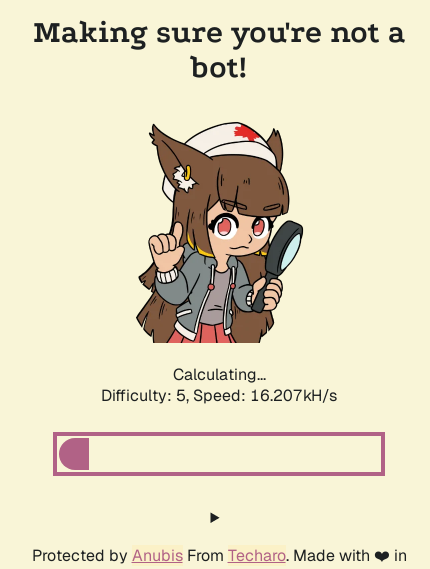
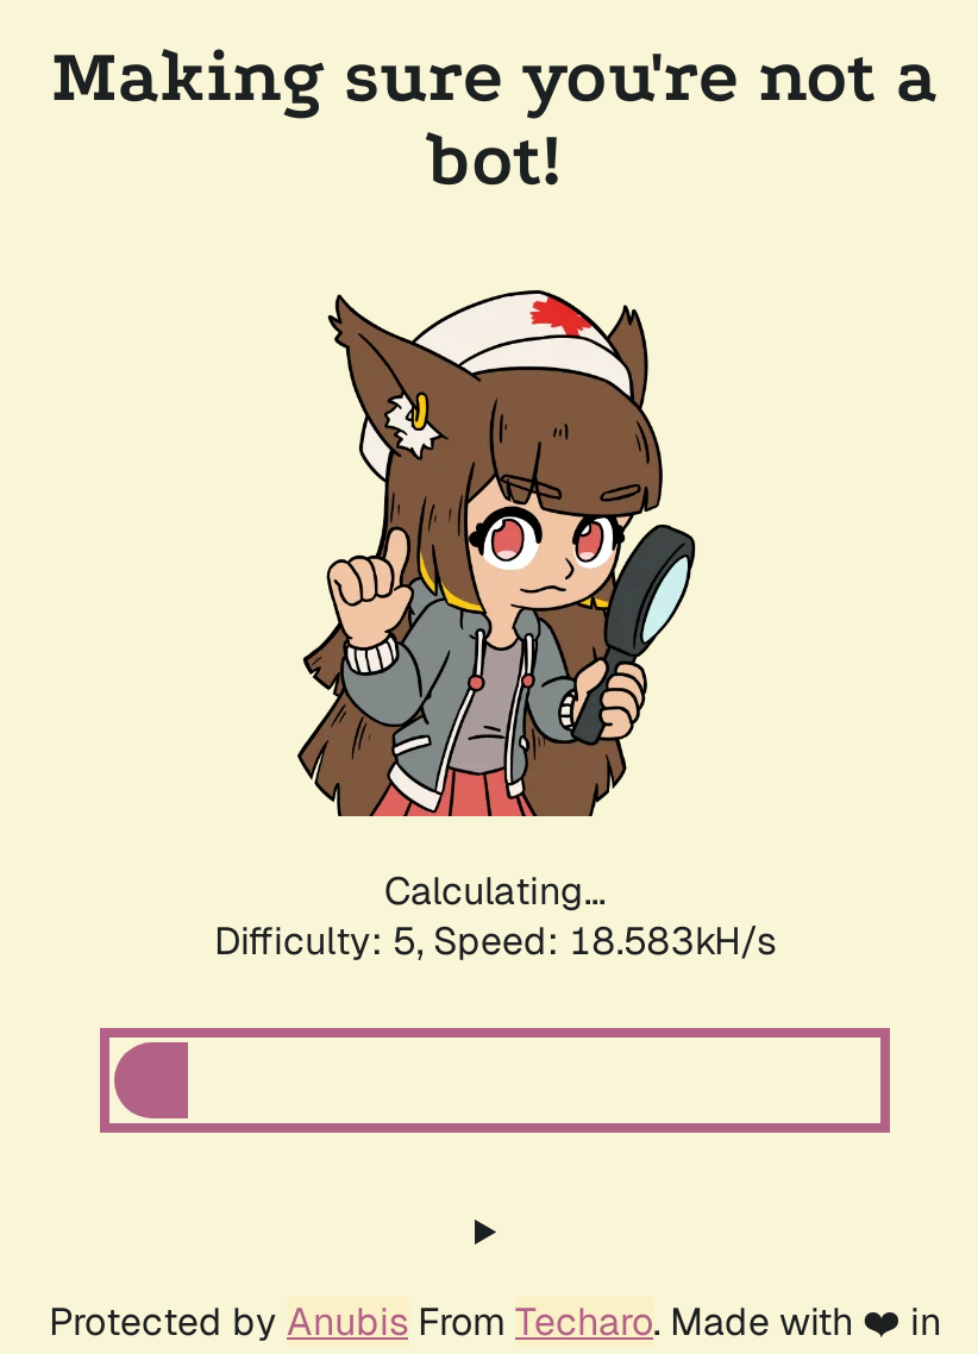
- Difficulty: 5, Speed: 16.207kH/s
+ Difficulty: 5, Speed: 18.583kH/s
